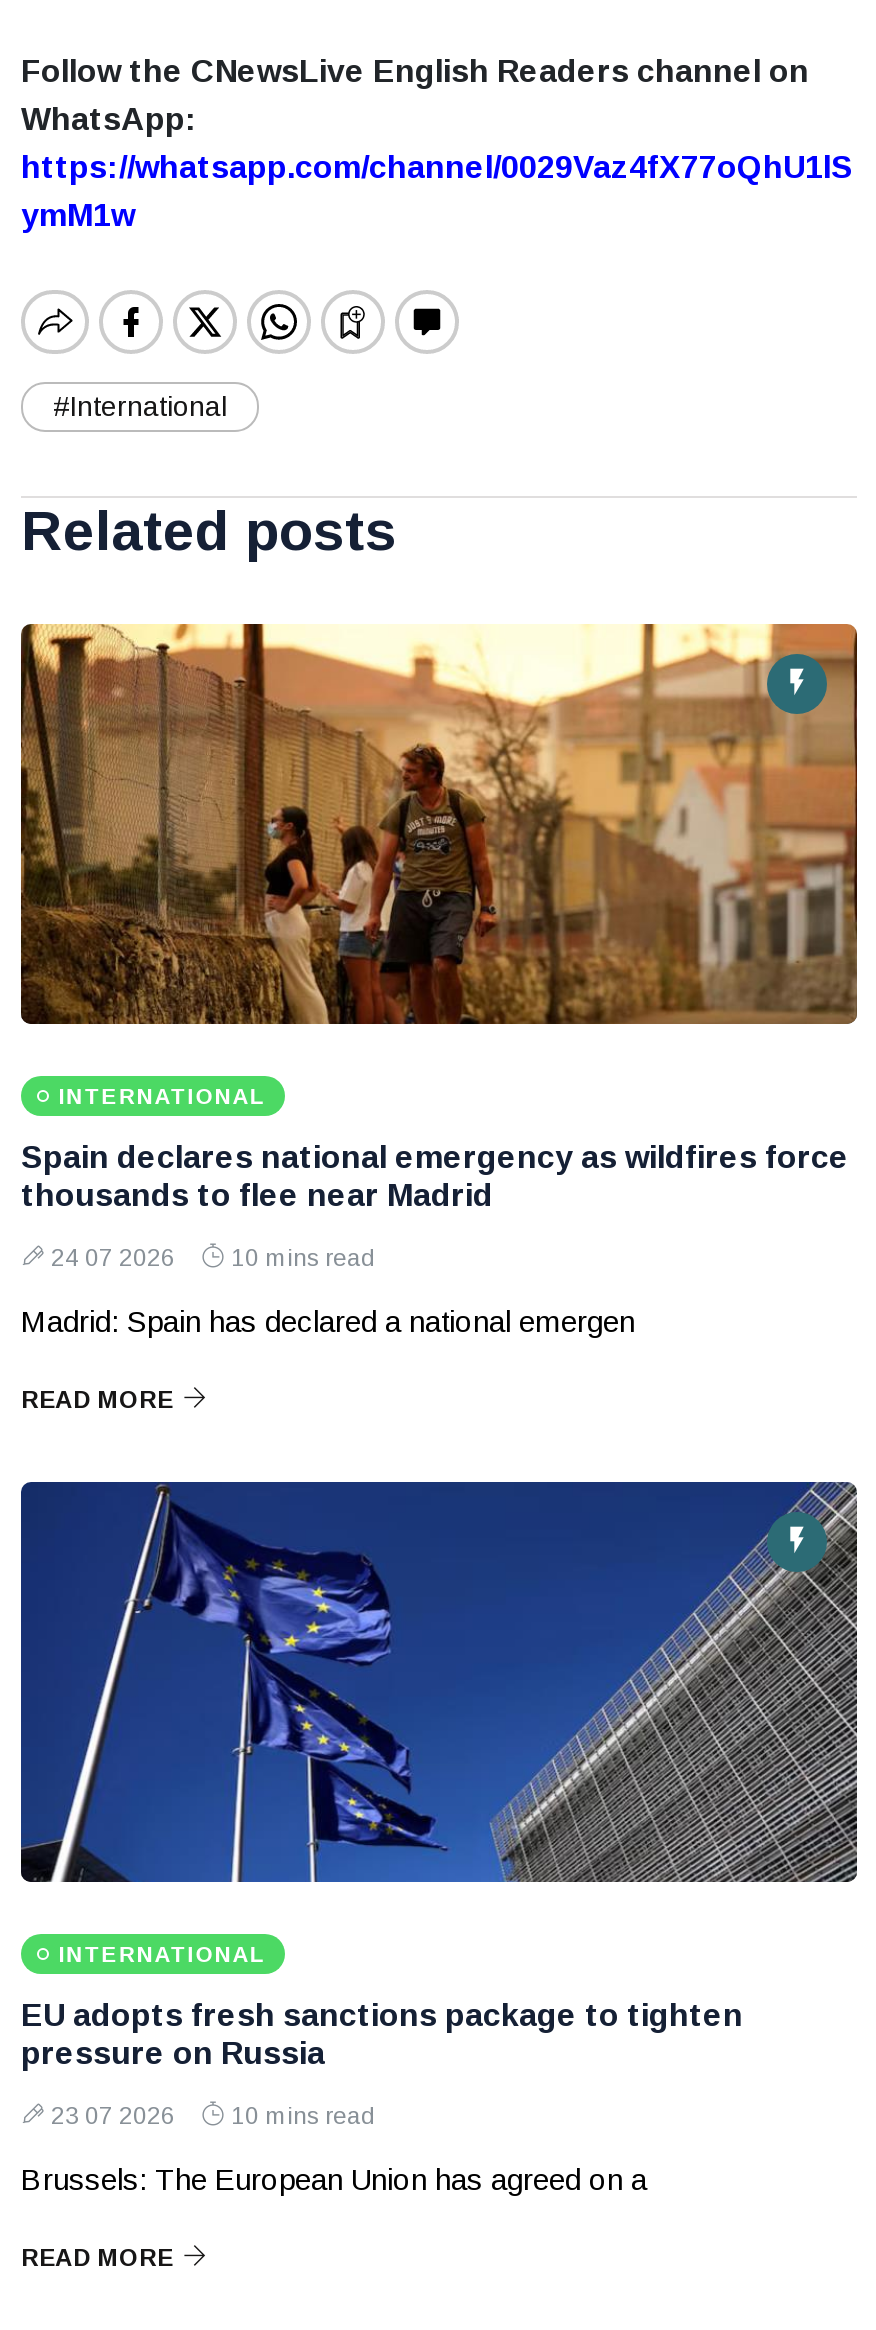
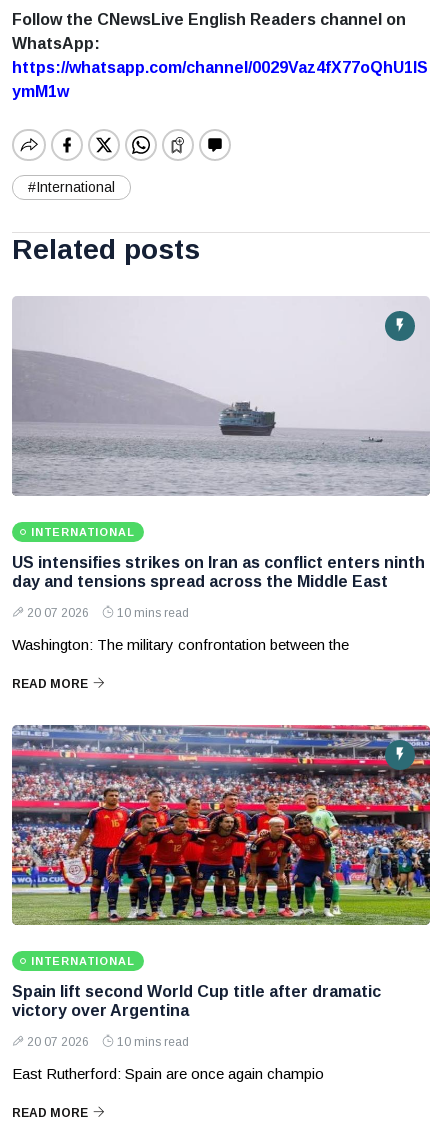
- [image]
+ [image]

- Spain declares national emergency as wildfires force
- thousands to flee near Madrid
+ US intensifies strikes on Iran as conflict enters ninth
+ day and tensions spread across the Middle East

- 24 07 2026 10 mins read
+ 20 07 2026 10 mins read

- Madrid: Spain has declared a national emergen
+ Washington: The military confrontation between the

- [image]
+ [image]

- EU adopts fresh sanctions package to tighten
- pressure on Russia
+ Spain lift second World Cup title after dramatic
+ victory over Argentina

- 23 07 2026 10 mins read
+ 20 07 2026 10 mins read

- Brussels: The European Union has agreed on a
+ East Rutherford: Spain are once again champio
